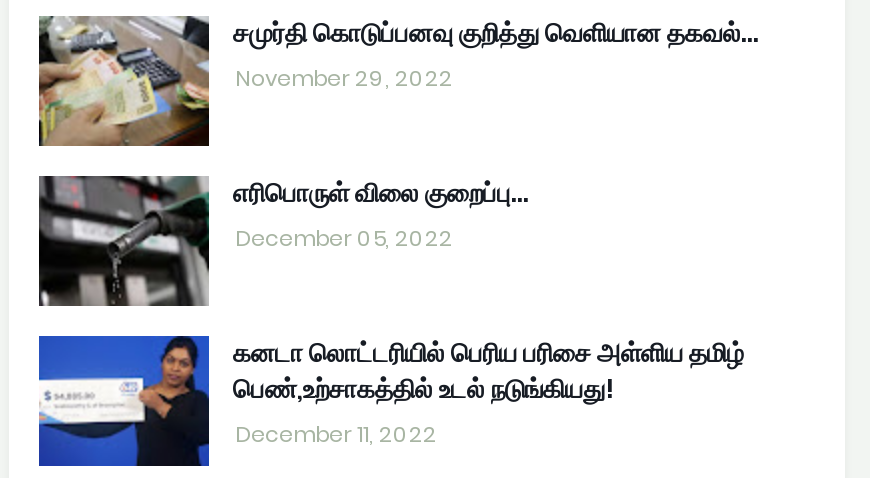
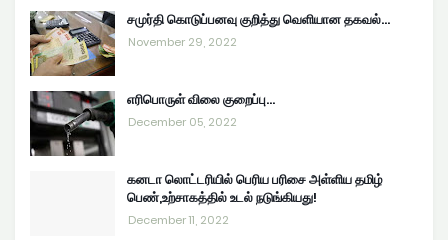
- [image]
